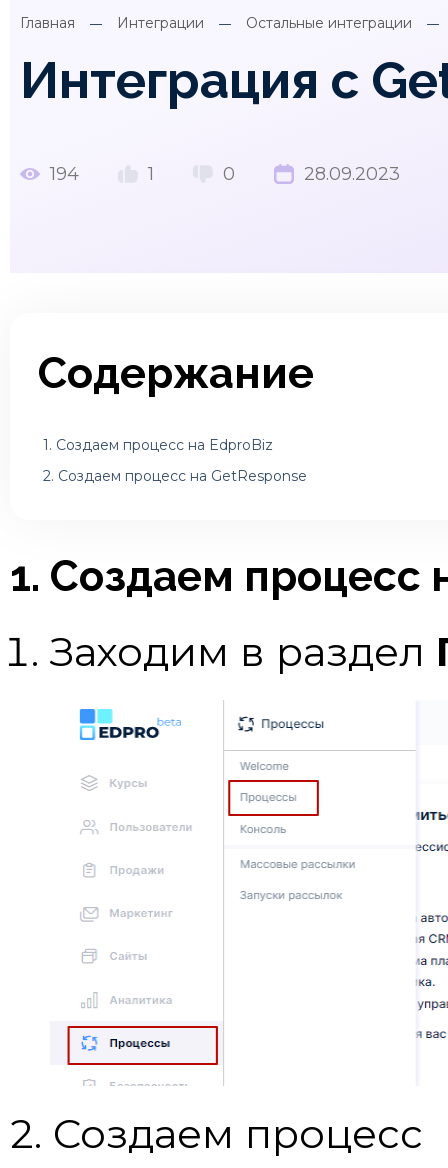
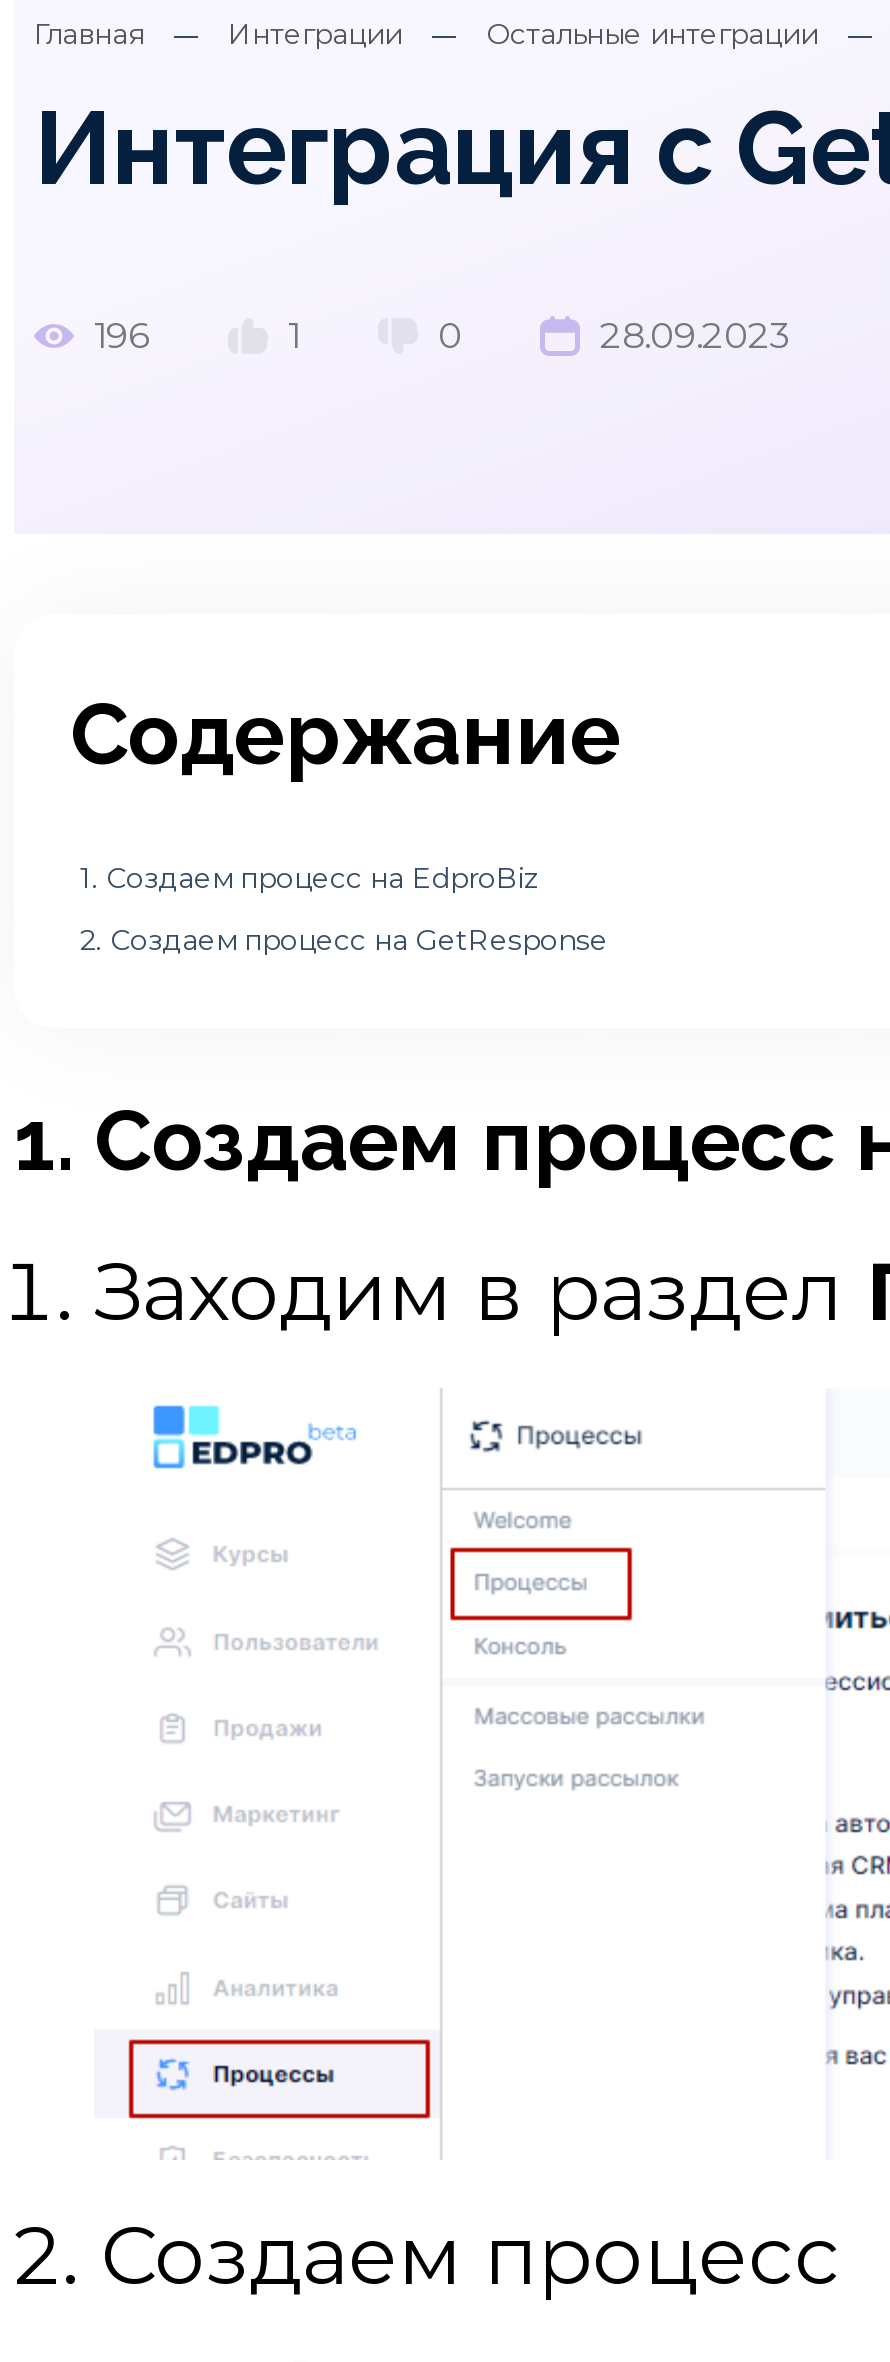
- 194
+ 196
